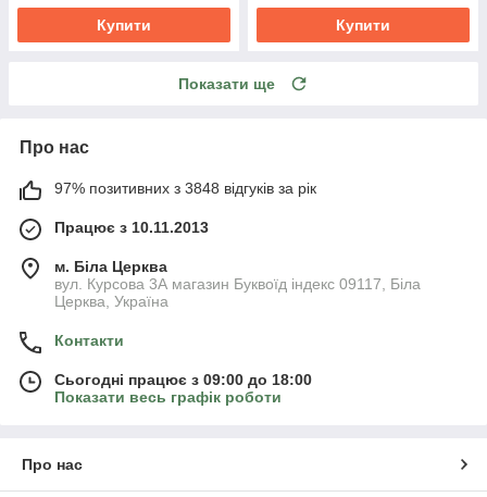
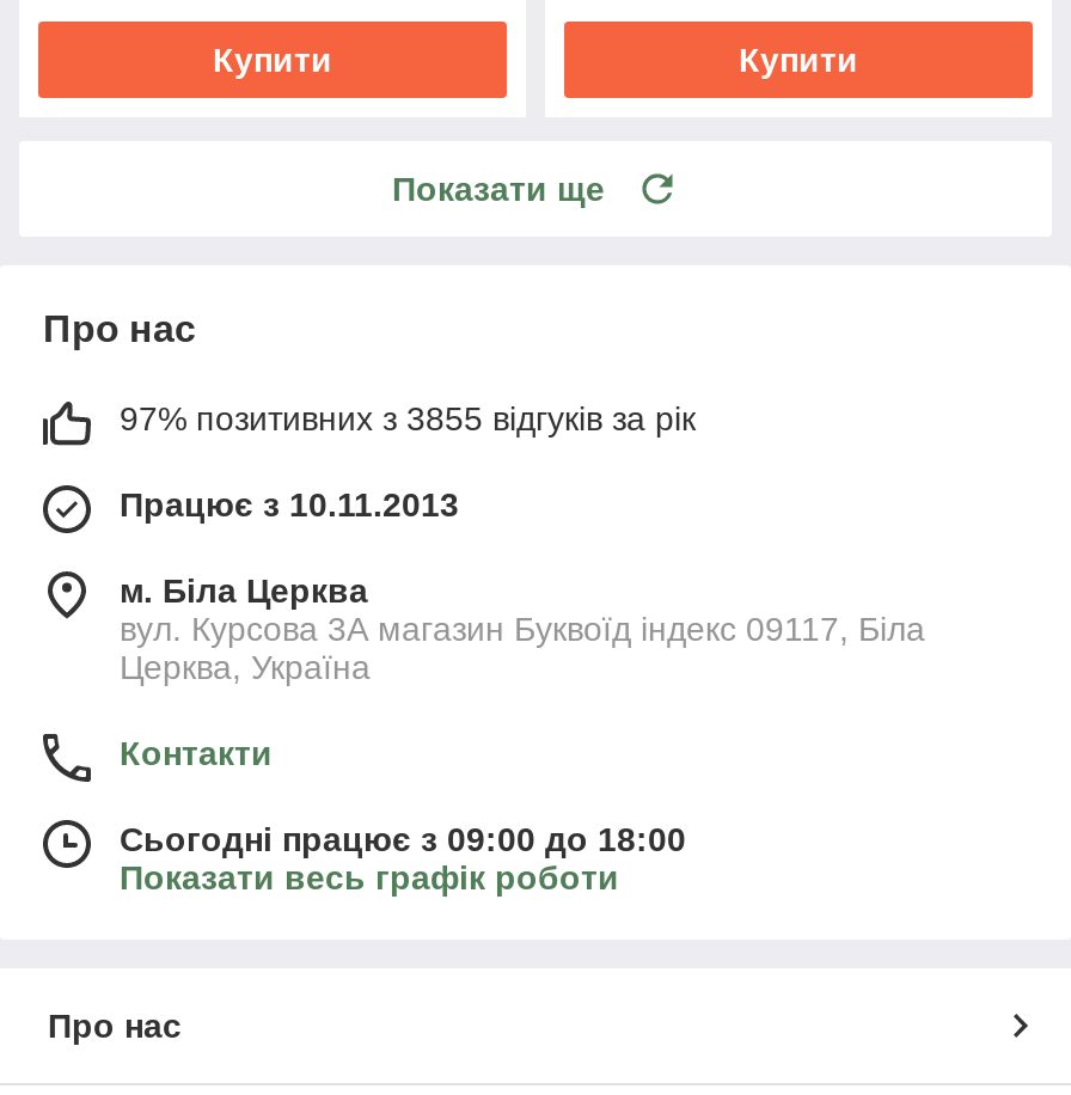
- 97% позитивних з 3848 відгуків за рік
+ 97% позитивних з 3855 відгуків за рік
